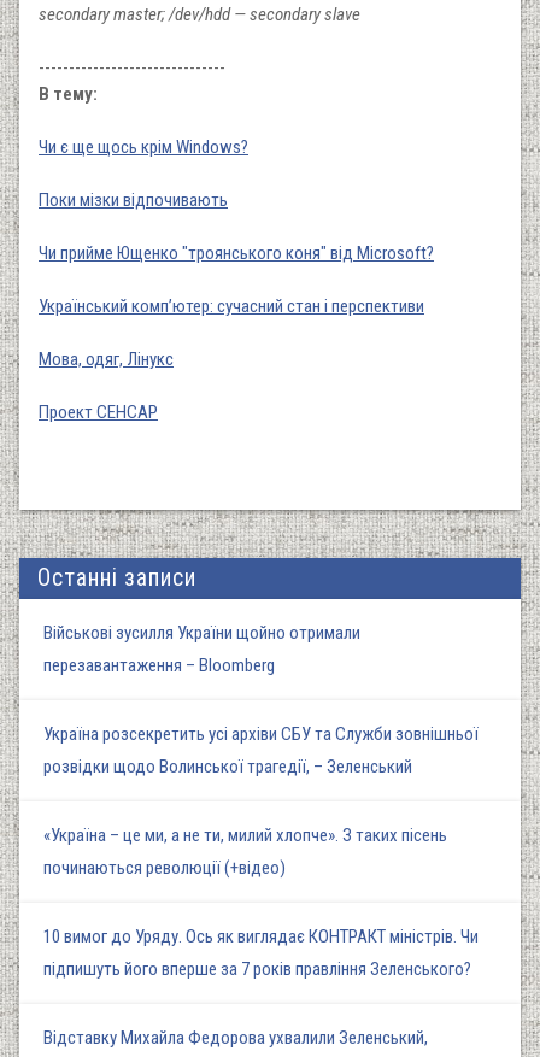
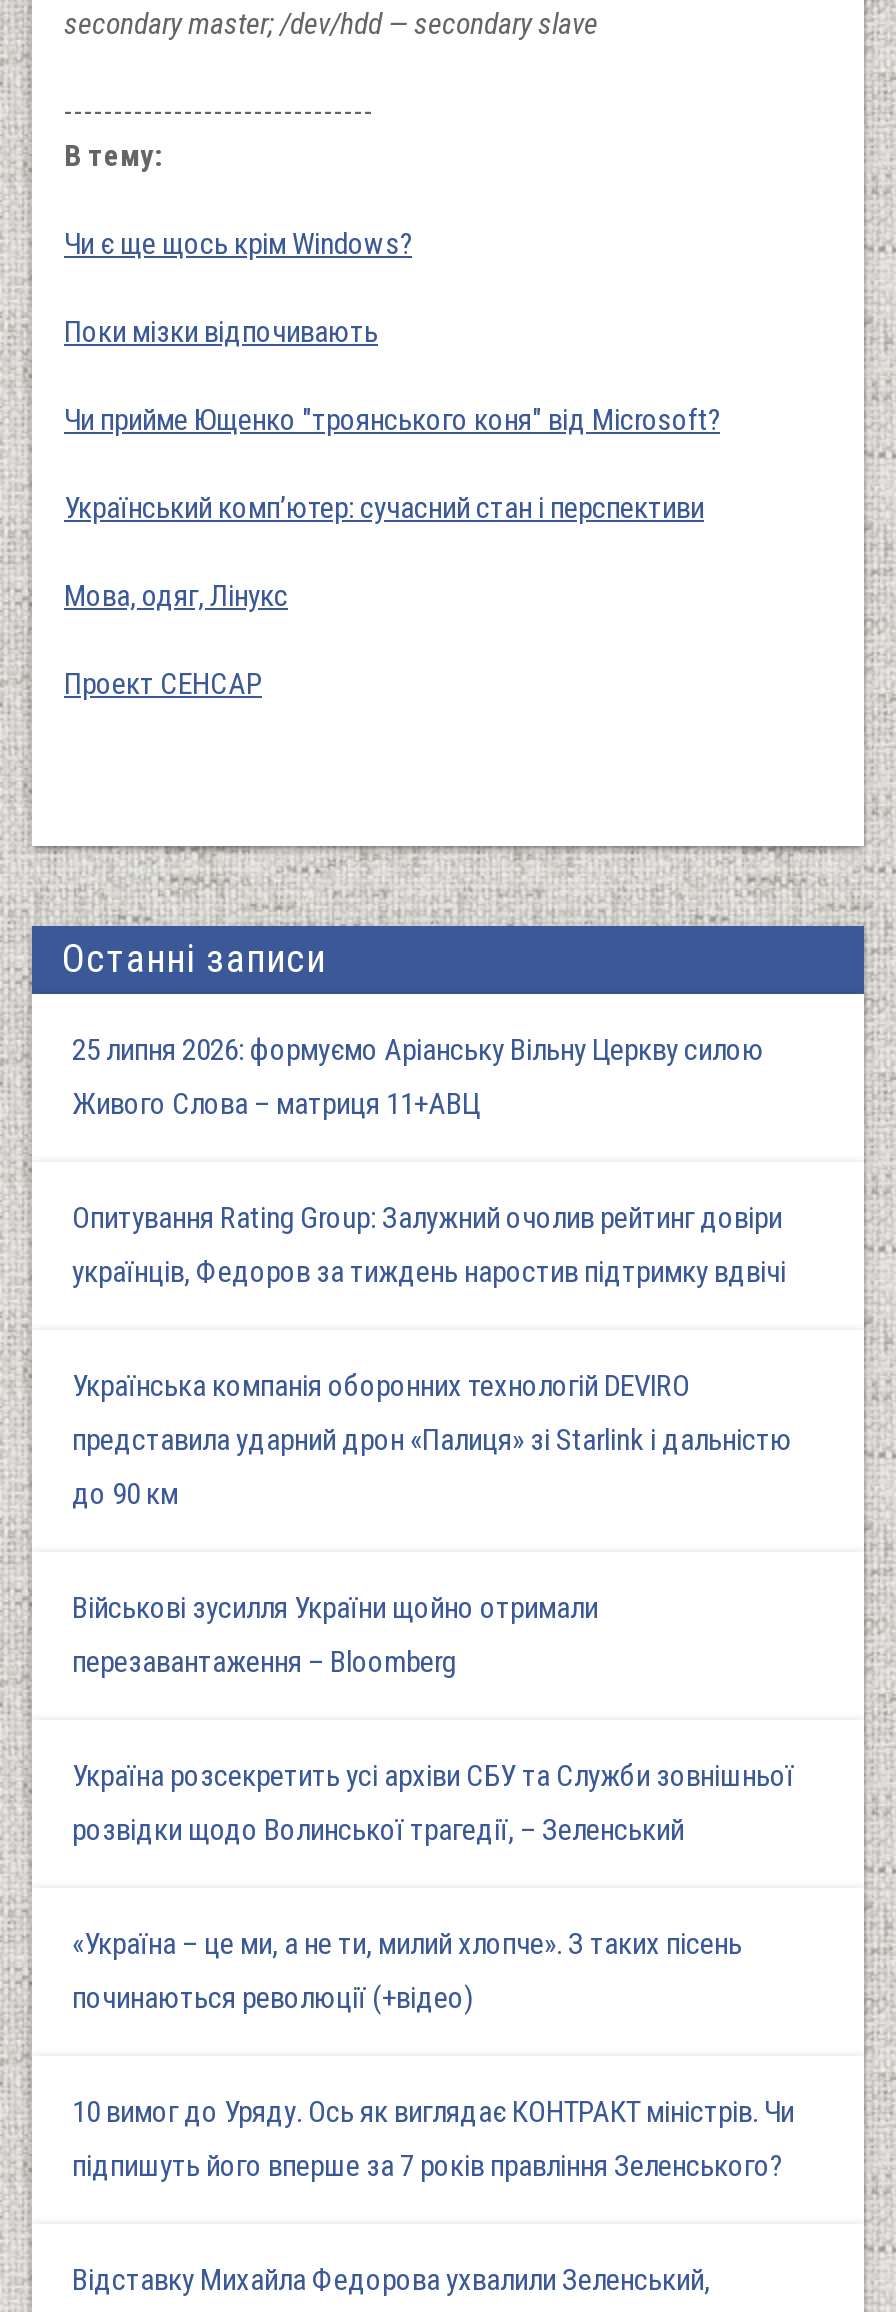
+ 25 липня 2026: формуємо Аріанську Вільну Церкву силою
+ Живого Слова – матриця 11+АВЦ
+ Опитування Rating Group: Залужний очолив рейтинг довіри
+ українців, Федоров за тиждень наростив підтримку вдвічі
+ Українська компанія оборонних технологій DEVIRO
+ представила ударний дрон «Палиця» зі Starlink і дальністю
+ до 90 км
